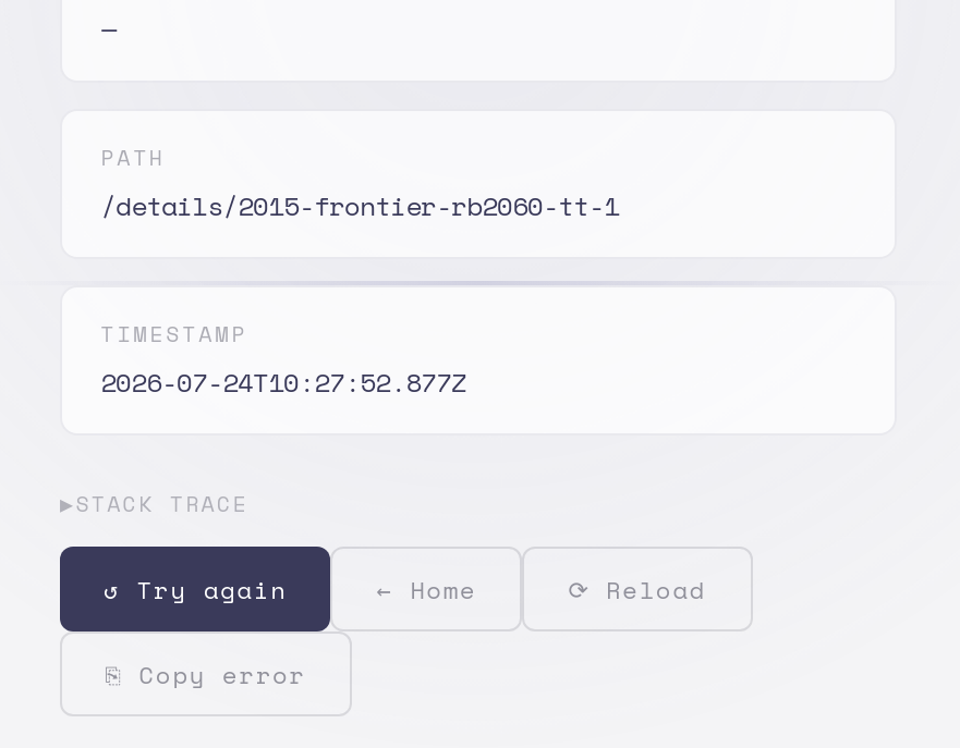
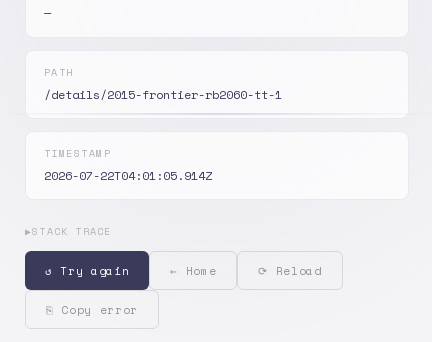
- 2026-07-24T10:27:52.877Z
+ 2026-07-22T04:01:05.914Z
